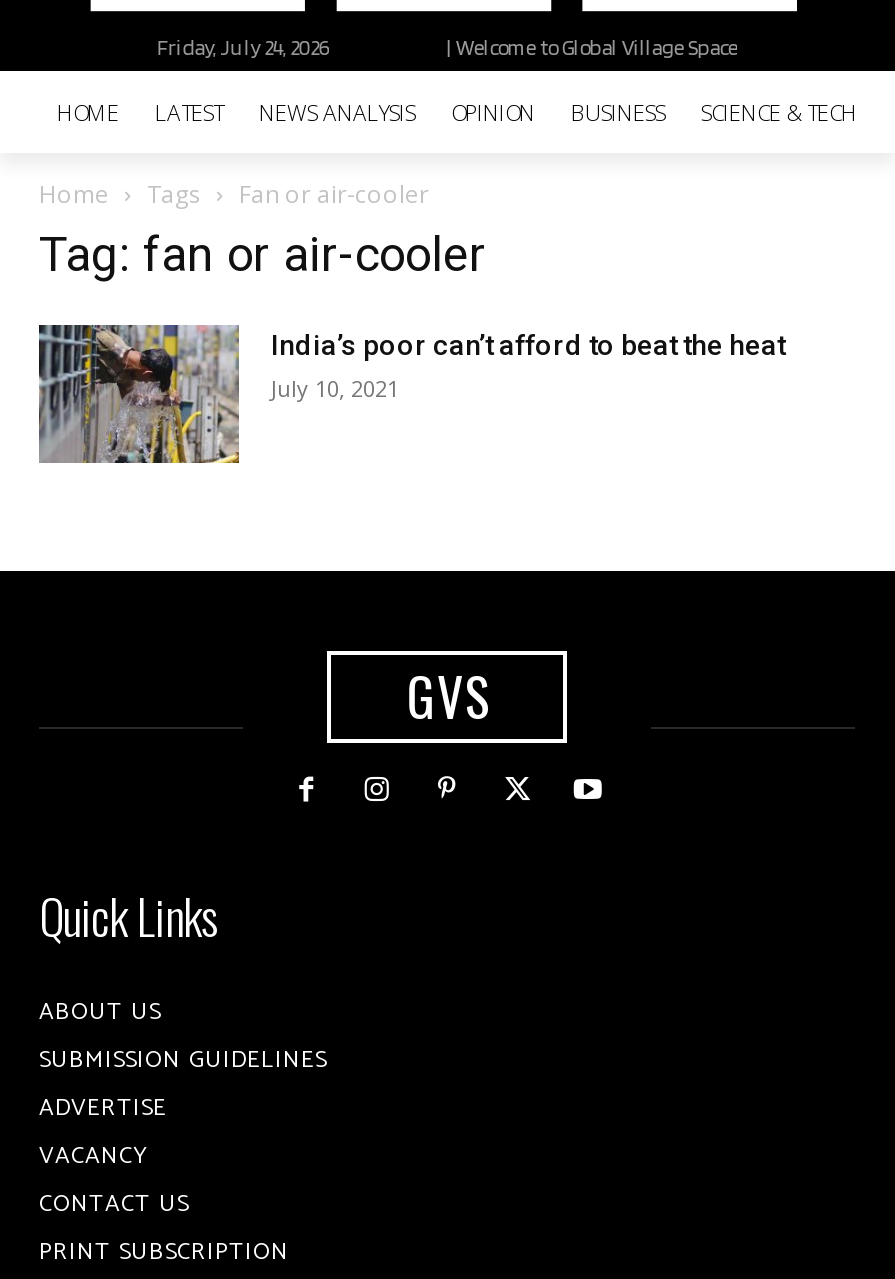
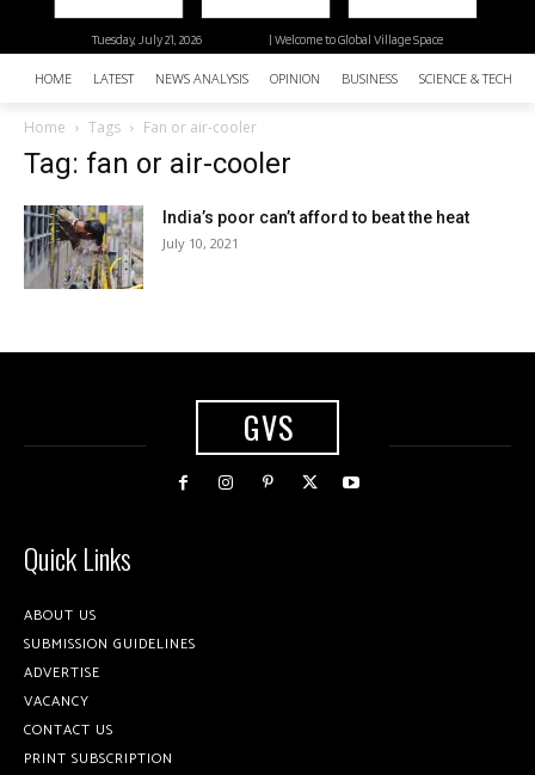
- Friday, July 24, 2026
+ Tuesday, July 21, 2026
